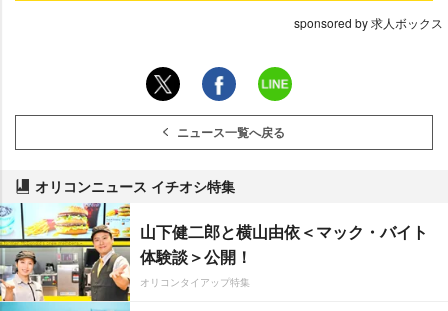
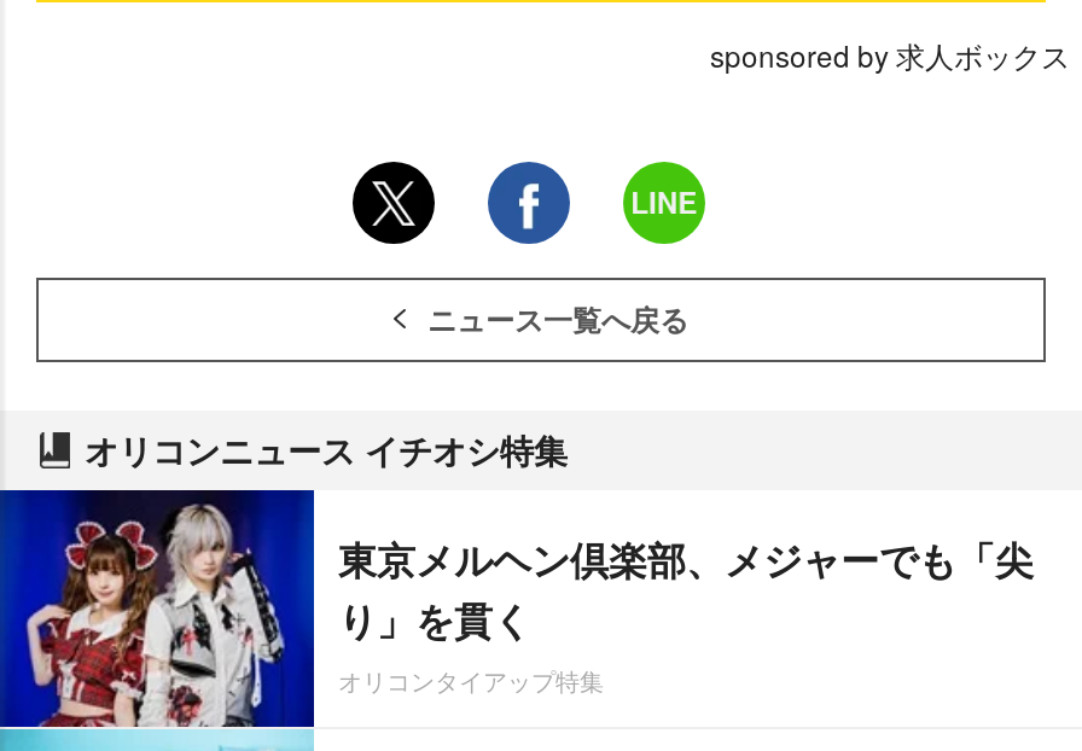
- [image]
- 山下健二郎と横山由依＜マック・バイト
- 体験談＞公開！
+ [image]
+ 東京メルヘン倶楽部、メジャーでも「尖
+ り」を貫く
